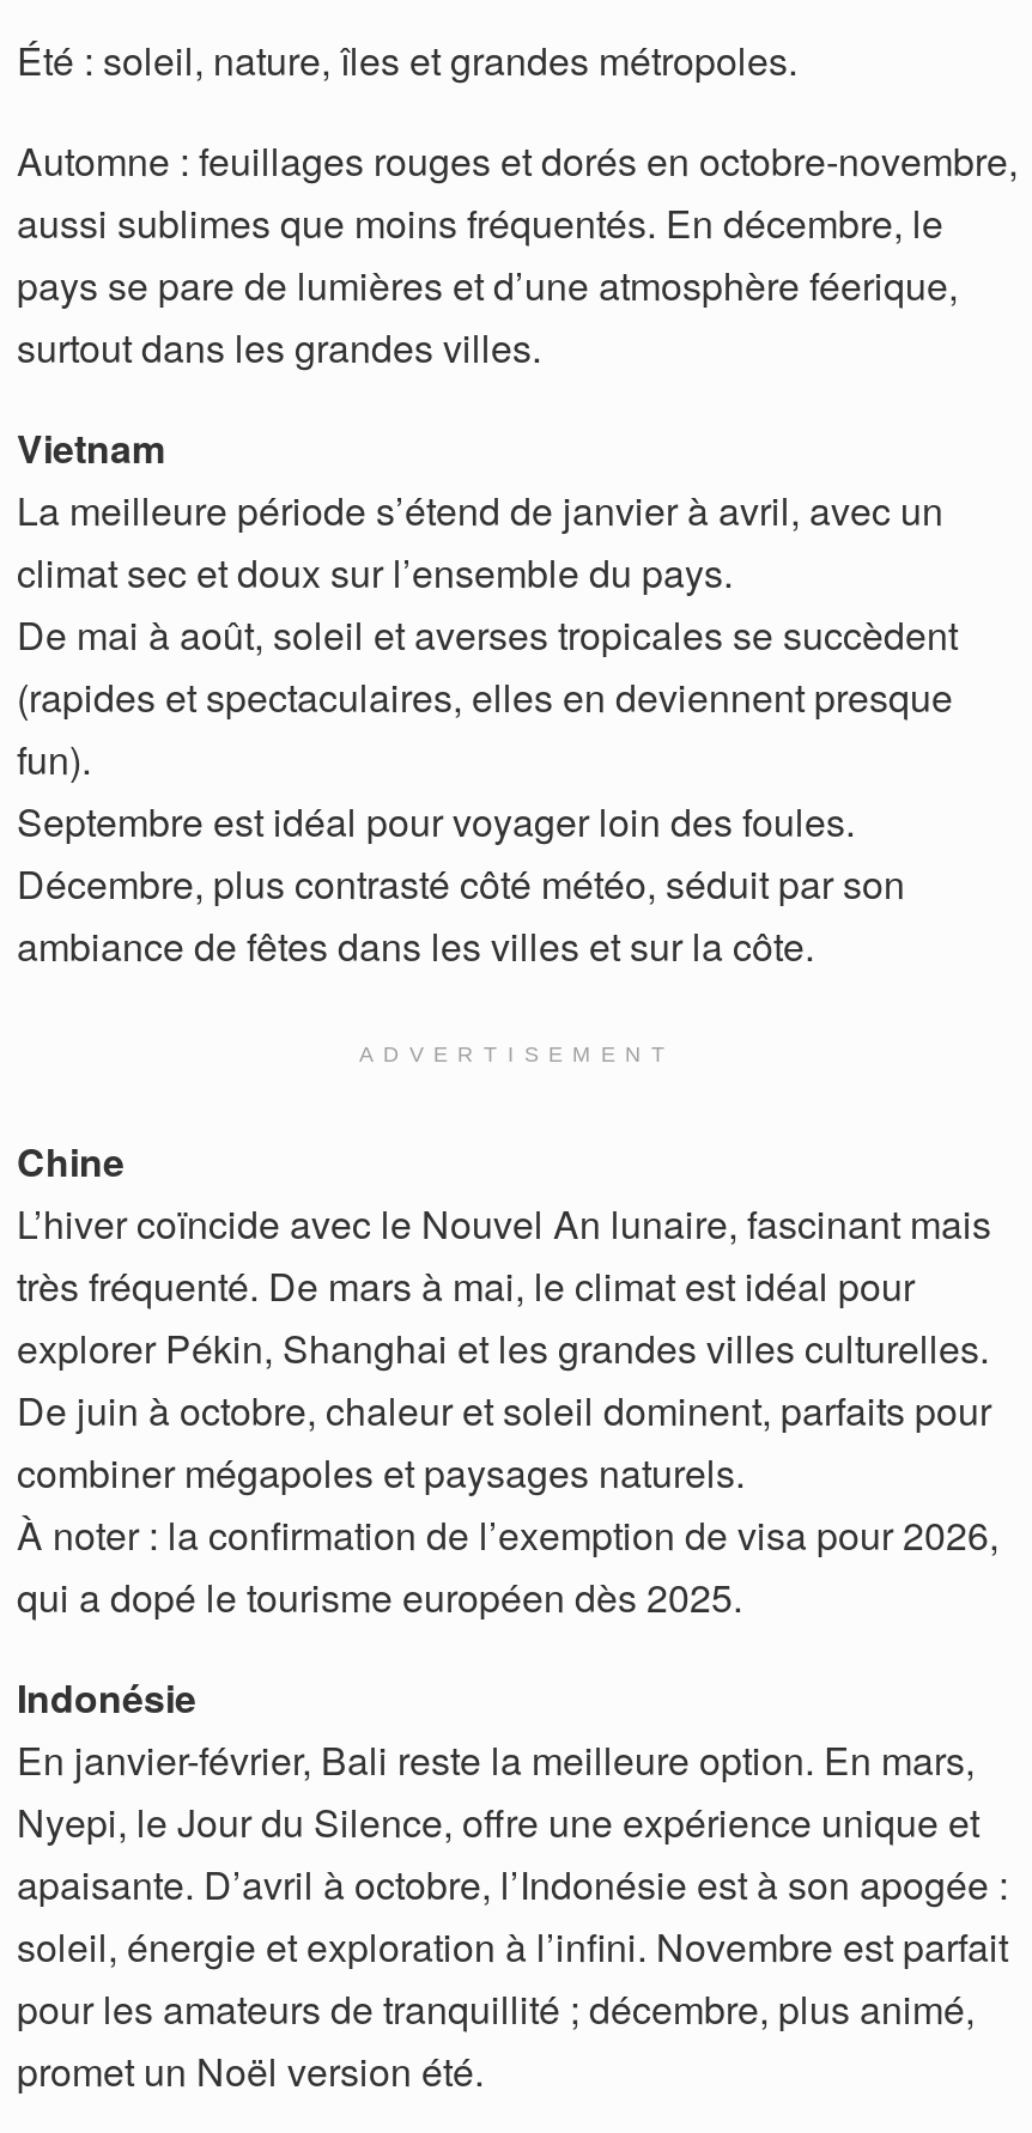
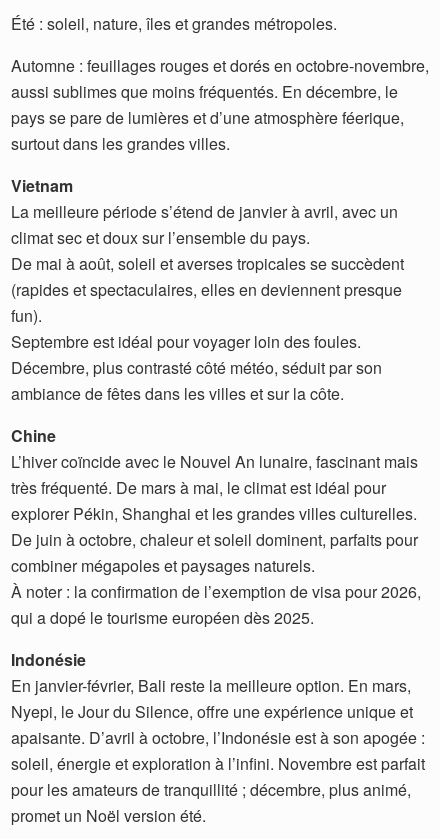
- ADVERTISEMENT
